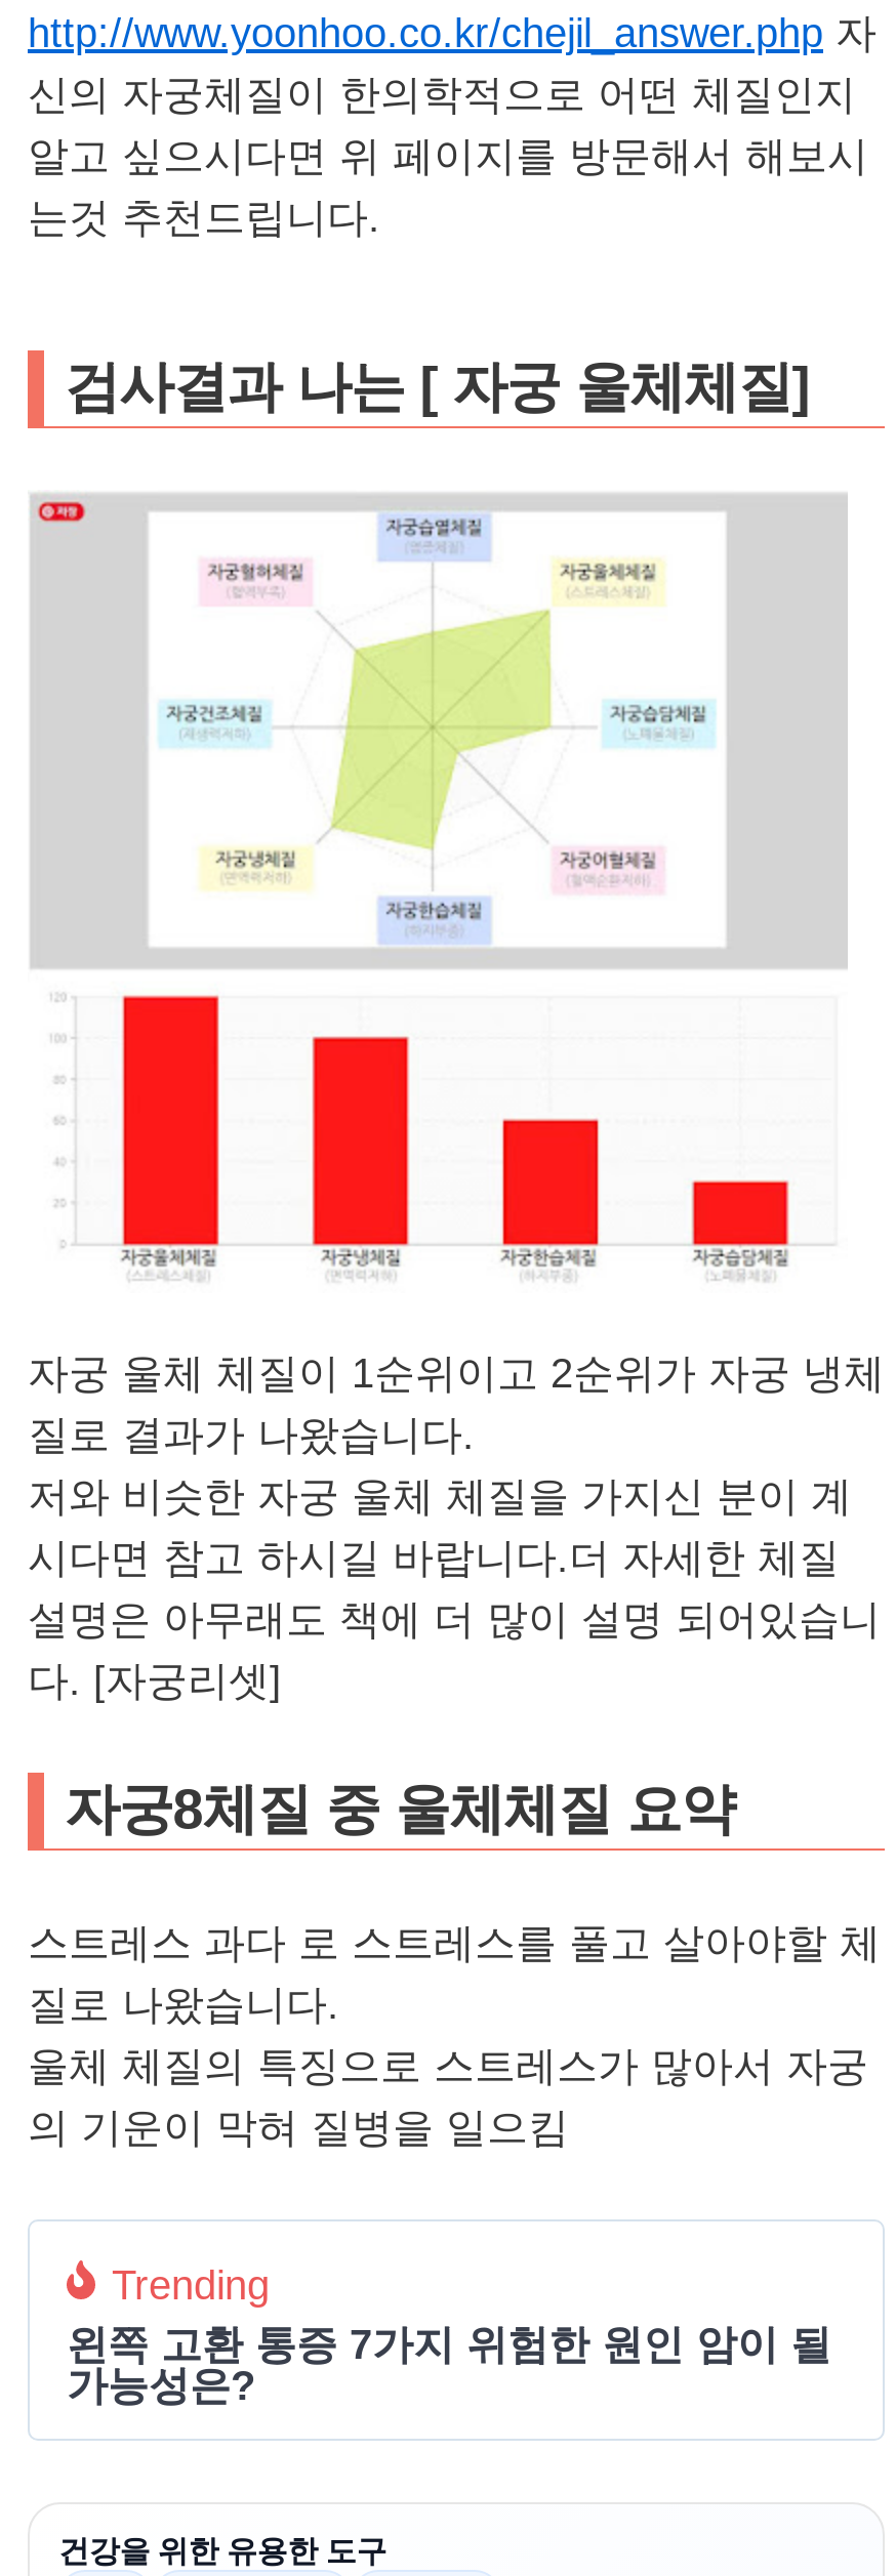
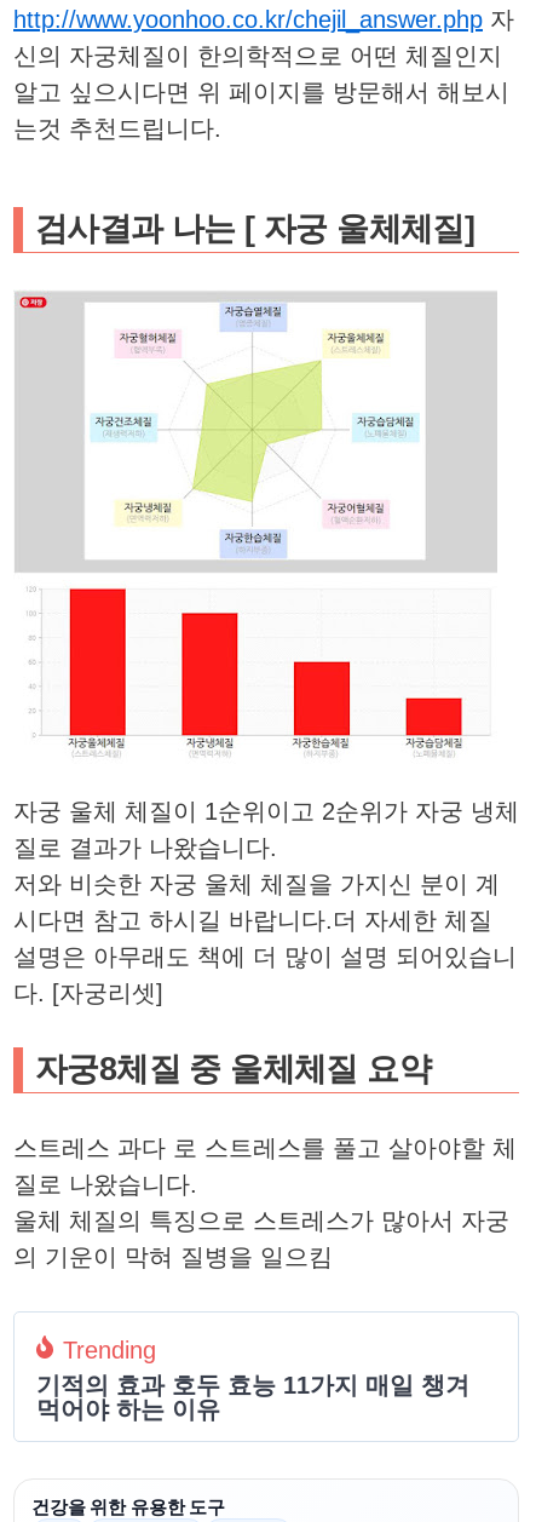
- 왼쪽 고환 통증 7가지 위험한 원인 암이 될
- 가능성은?
+ 기적의 효과 호두 효능 11가지 매일 챙겨
+ 먹어야 하는 이유
